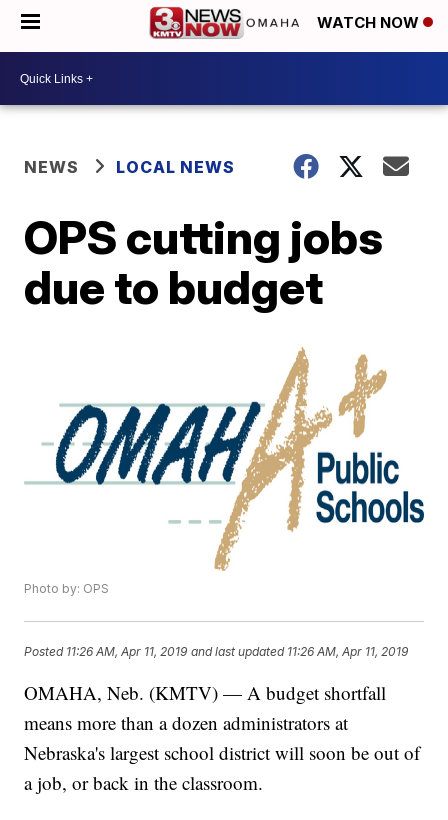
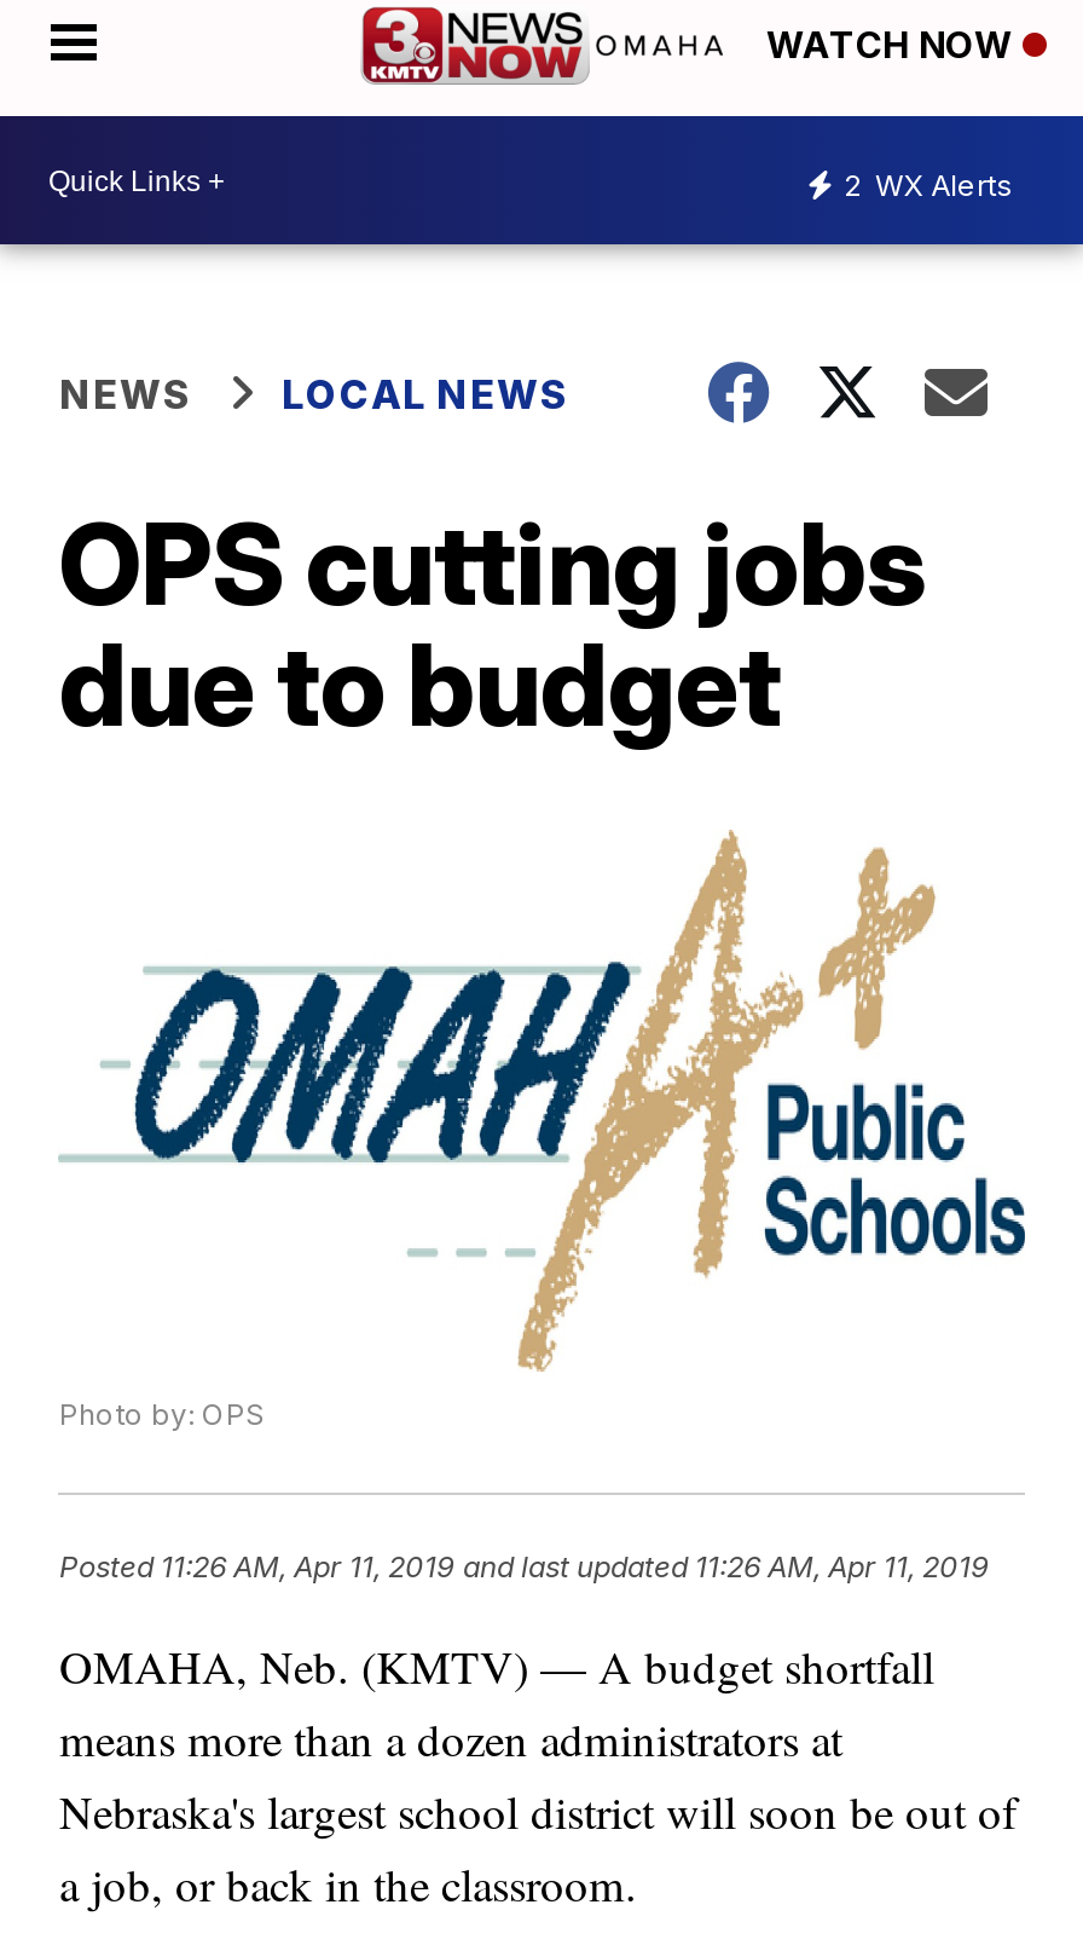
+ 2 WX Alerts
